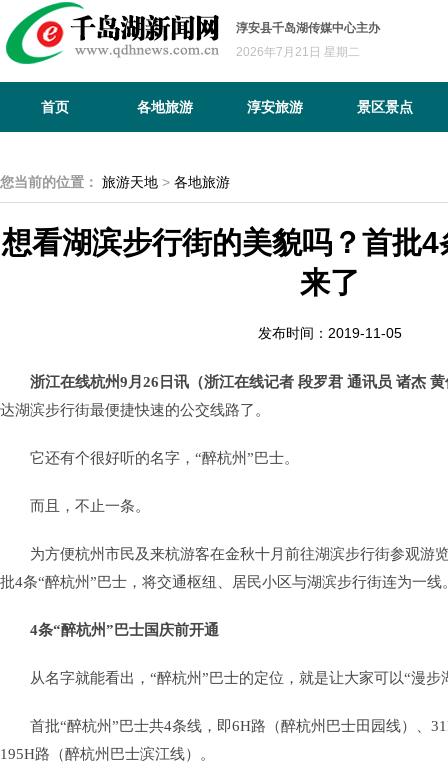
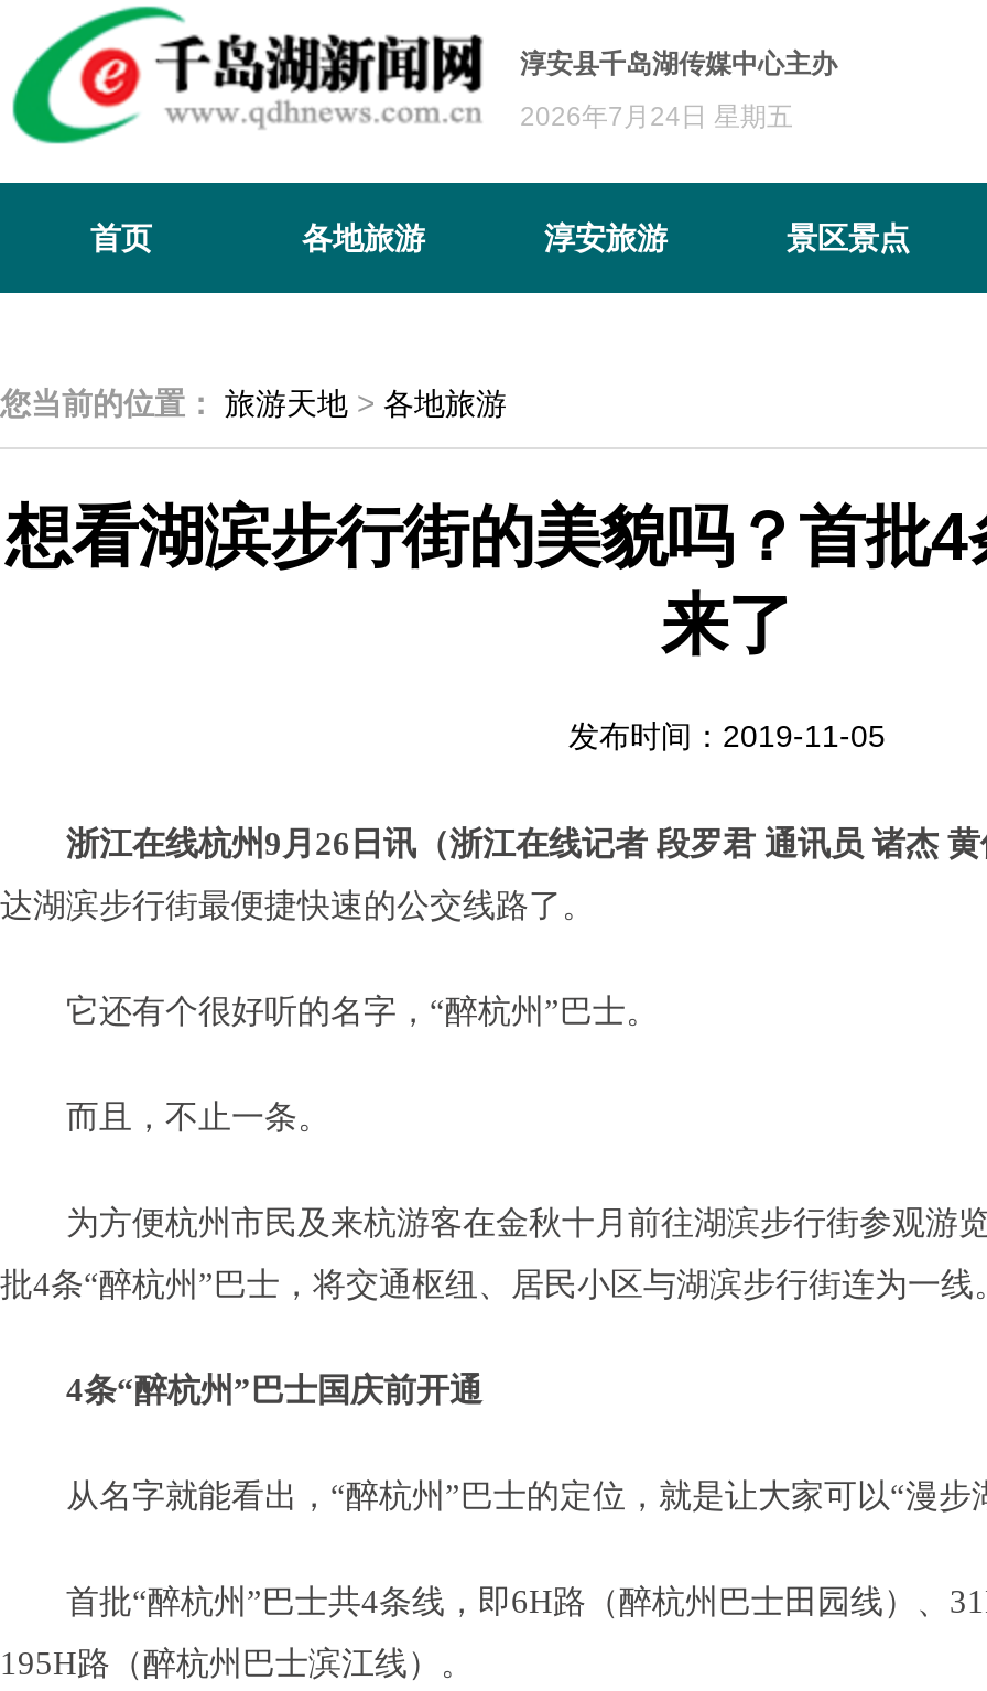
- 2026年7月21日 星期二
+ 2026年7月24日 星期五
